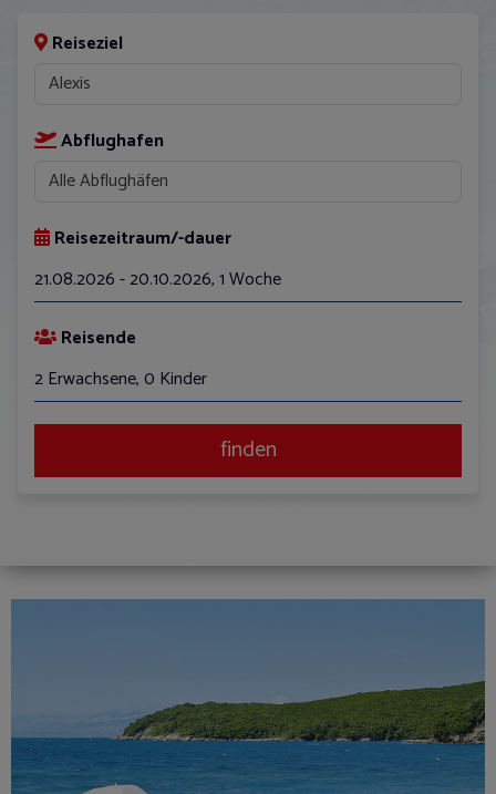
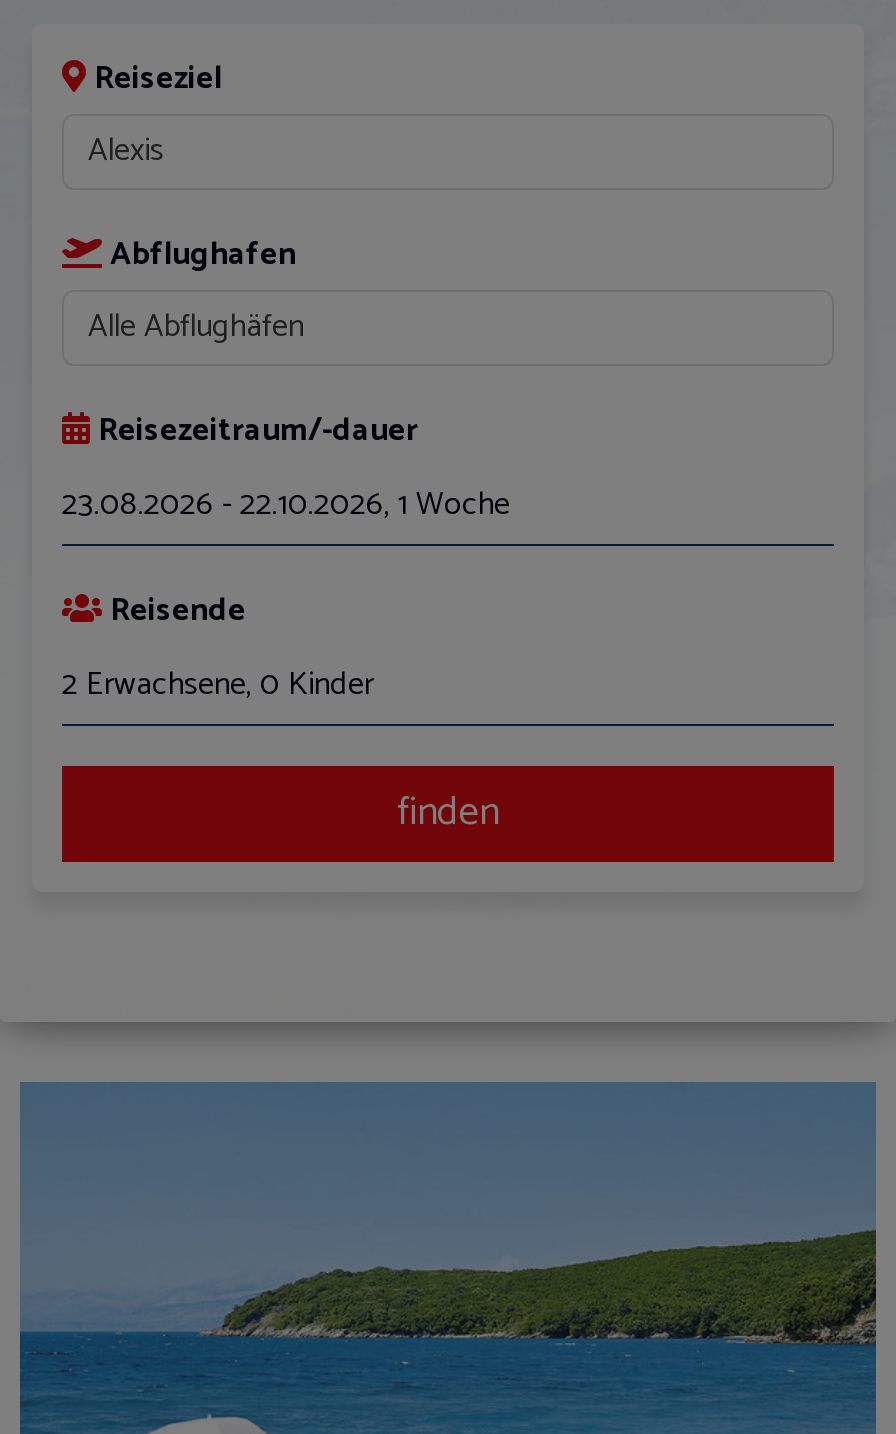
- 21.08.2026 - 20.10.2026, 1 Woche
+ 23.08.2026 - 22.10.2026, 1 Woche
